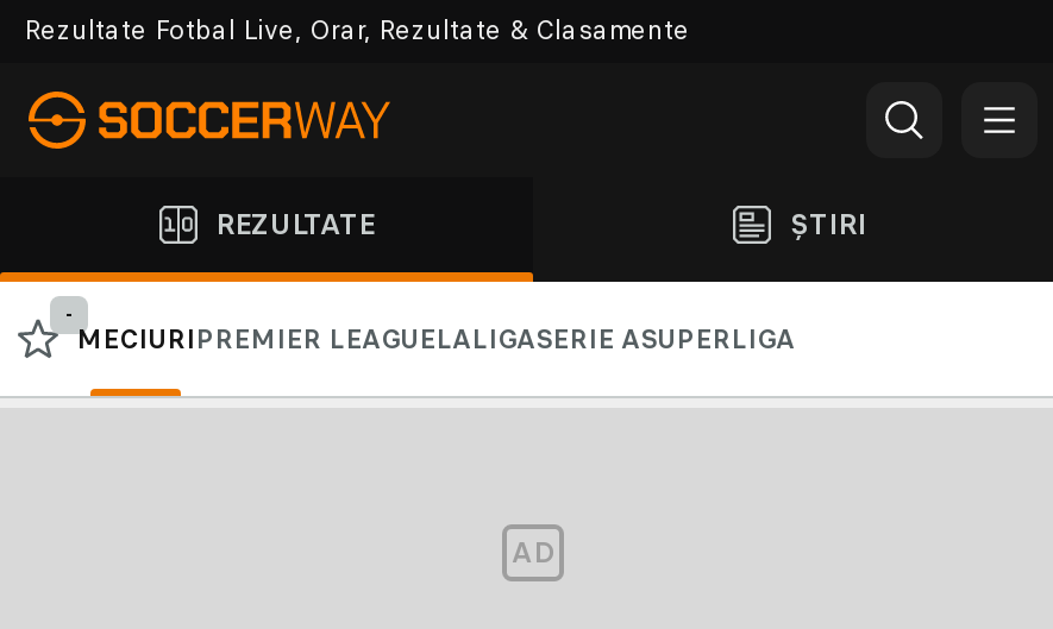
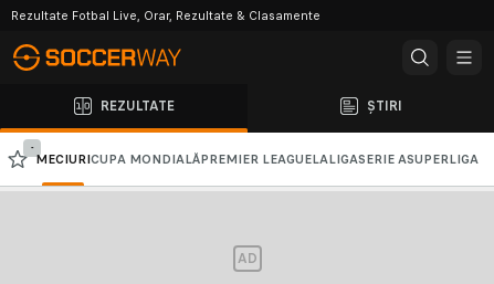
- MECIURI PREMIER LEAGUELALIGASERIE ASUPERLIGA
+ MECIURI CUPA MONDIALĂPREMIER LEAGUELALIGASERIE ASUPERLIGA
